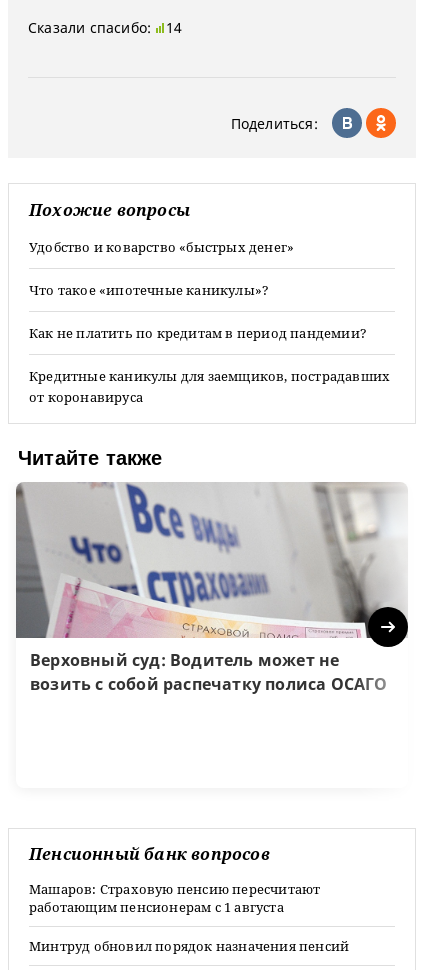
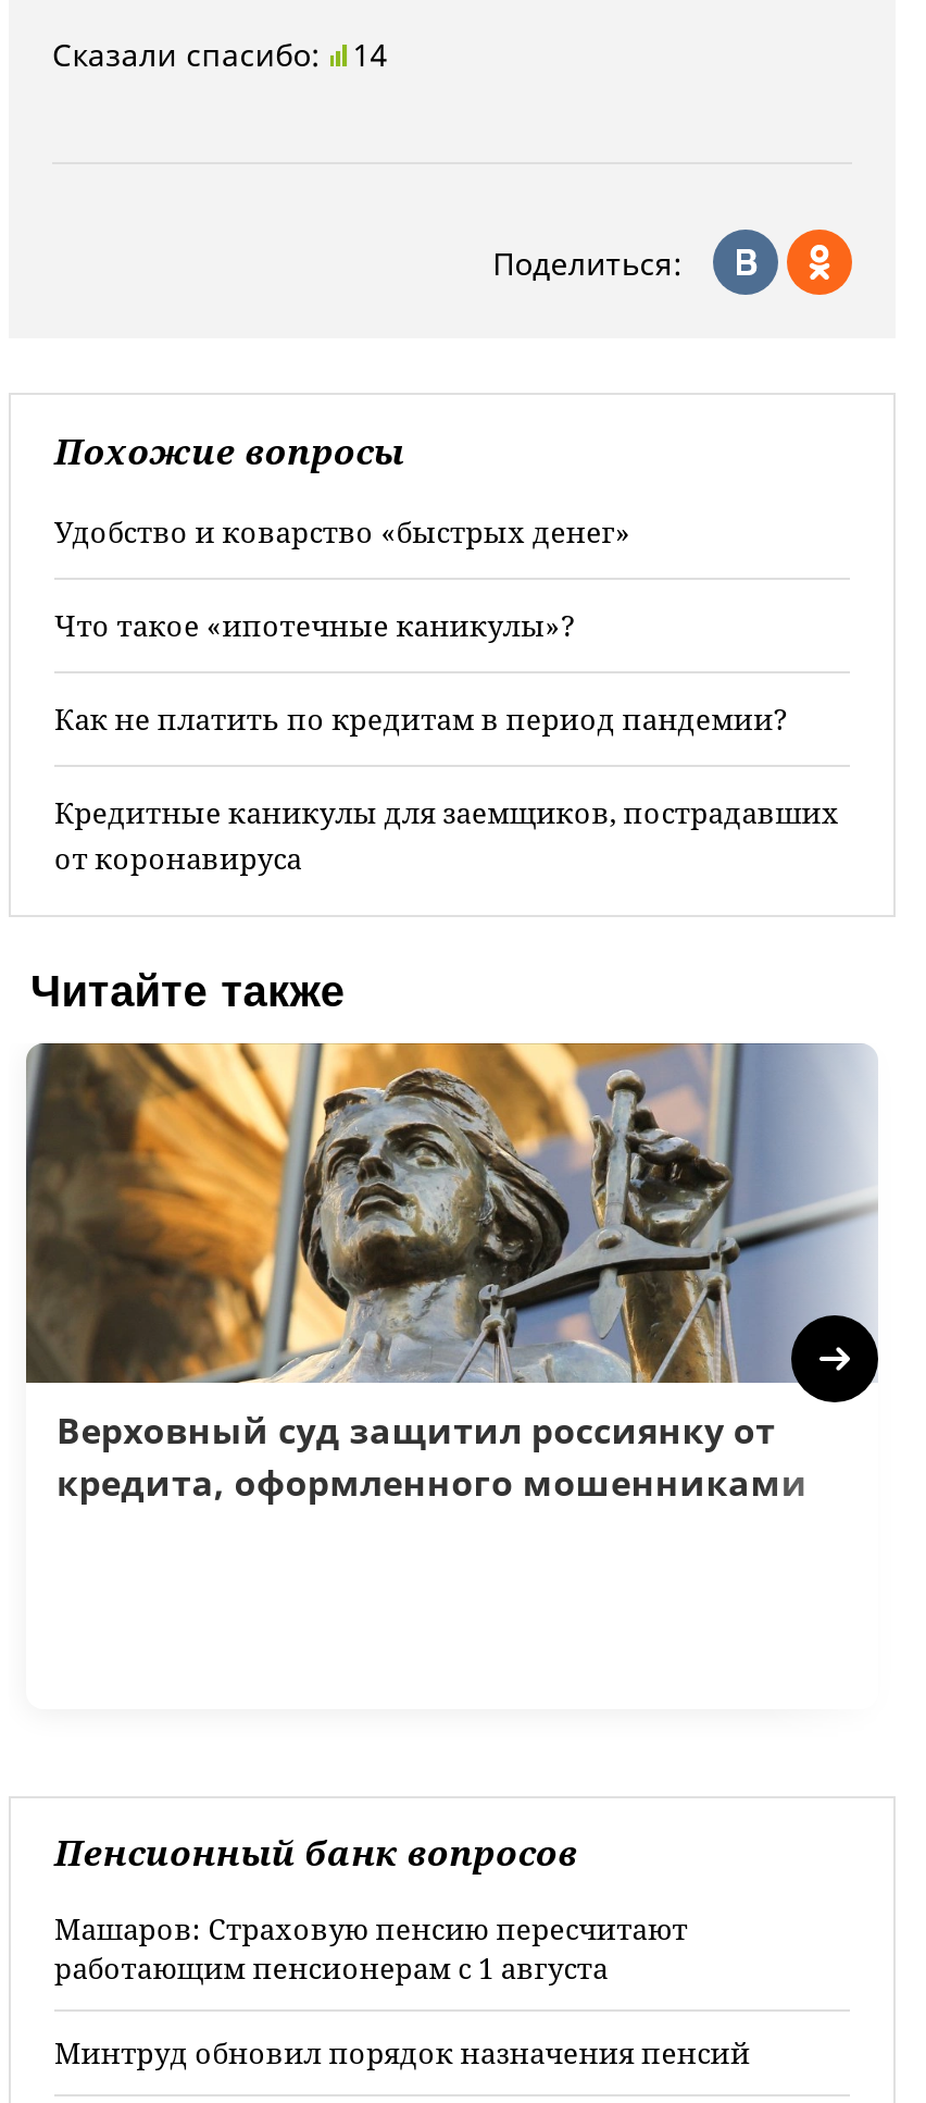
- [image]
- Верховный суд: Водитель может не
- возить с собой распечатку полиса ОСАГО
+ [image]
+ Верховный суд защитил россиянку от
+ кредита, оформленного мошенниками
